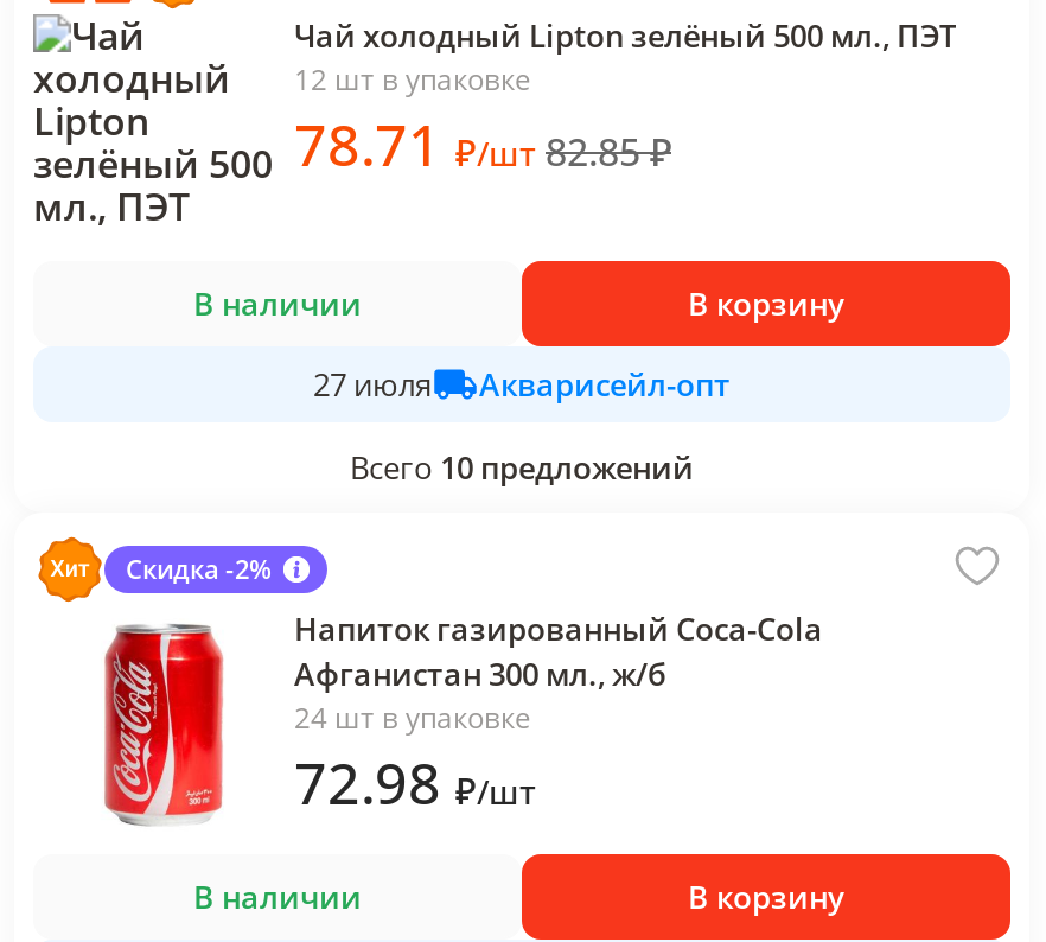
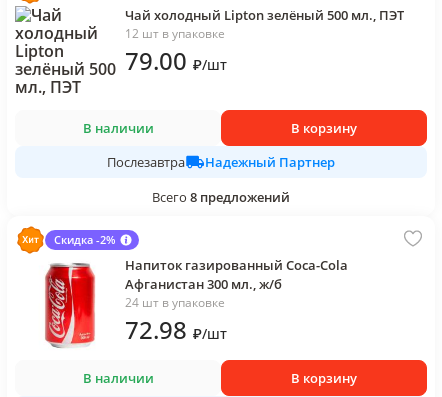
- 78.71 ₽/шт 82.85 ₽
+ 79.00 ₽/шт

- 27 июля
- Акварисейл-опт
+ Послезавтра
+ Надежный Партнер

- Всего 10 предложений
+ Всего 8 предложений
